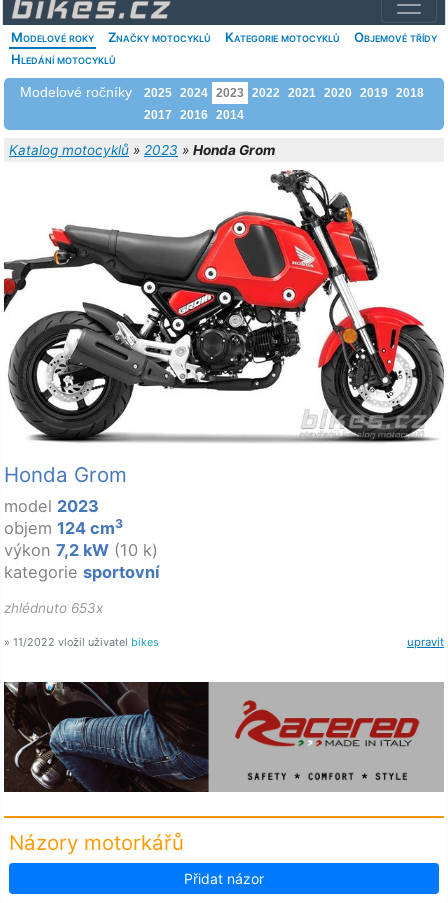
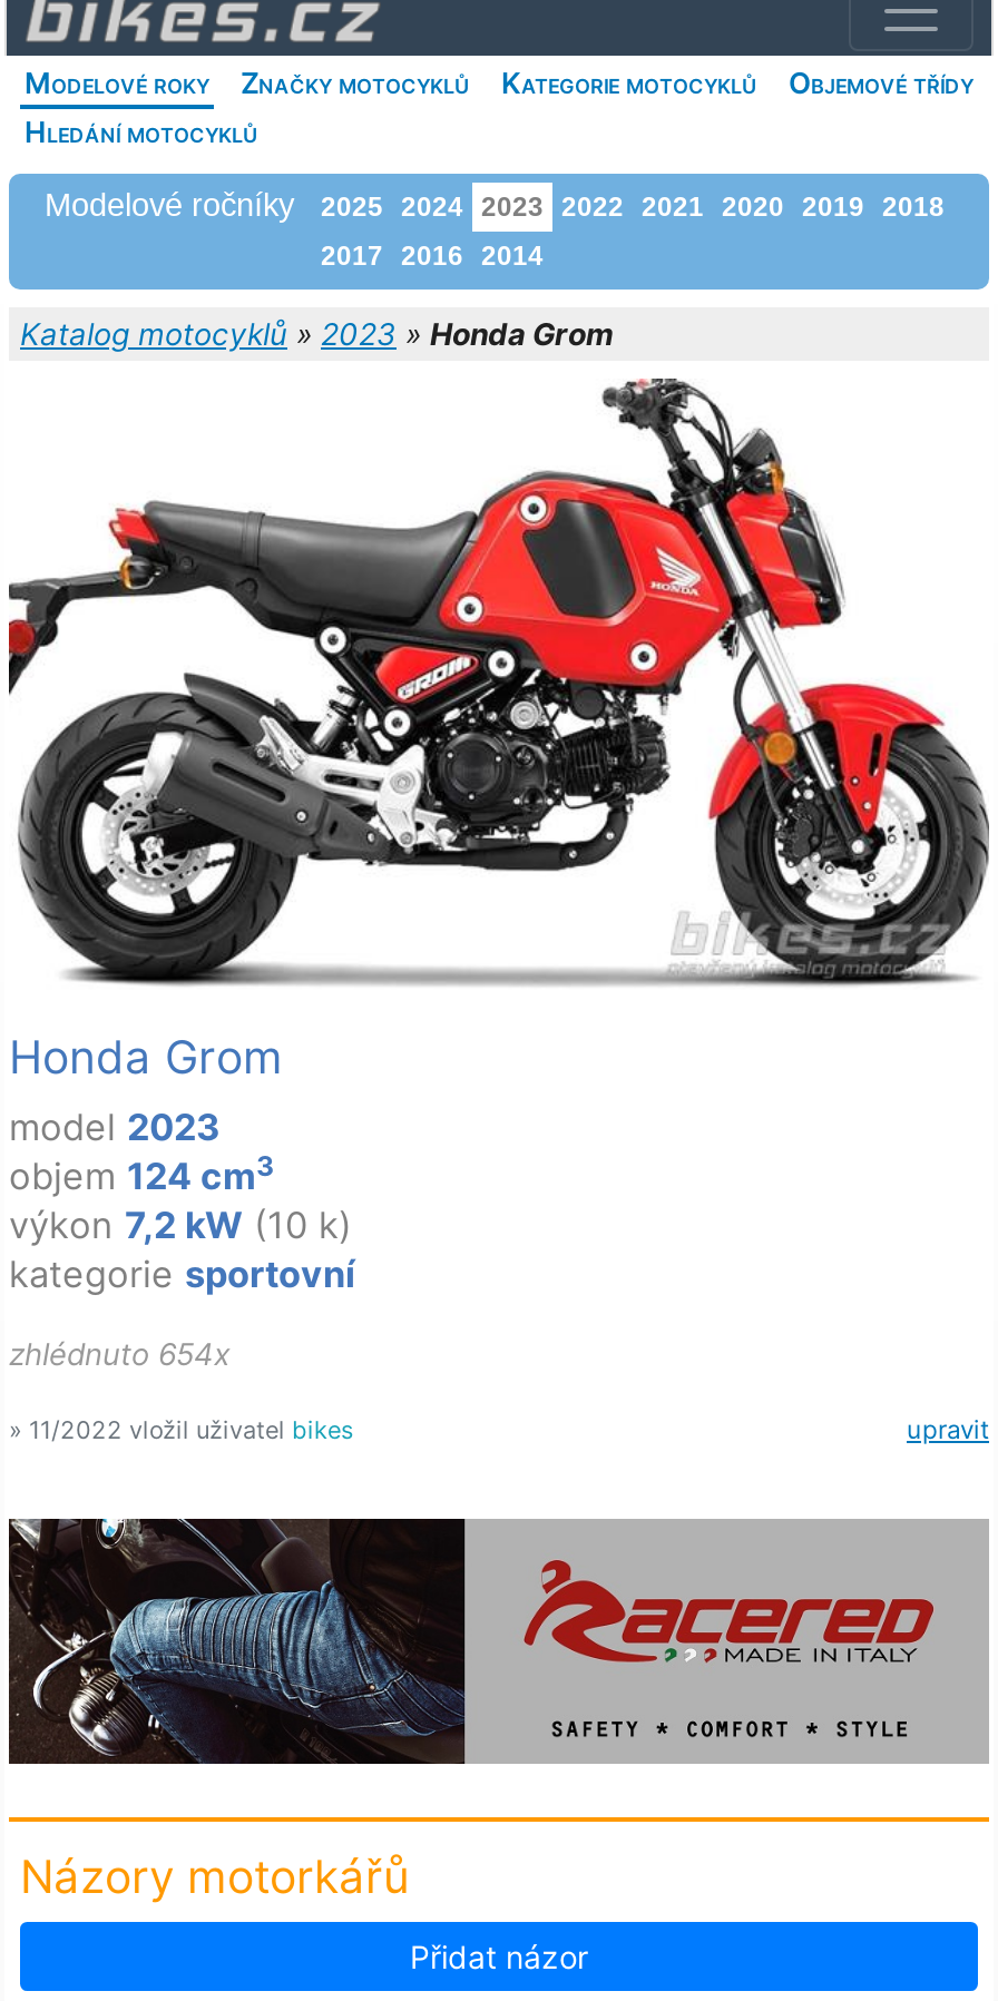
- zhlédnuto 653x
+ zhlédnuto 654x
